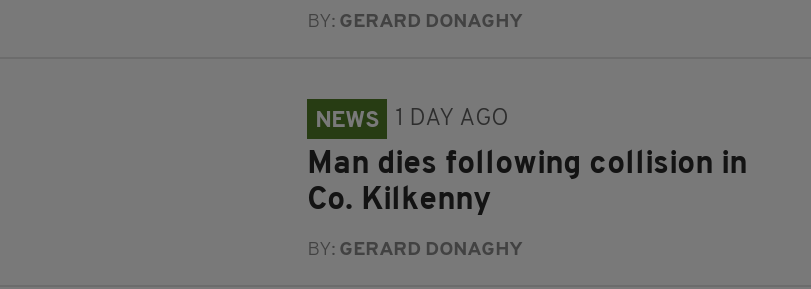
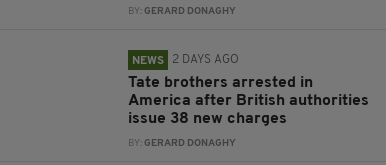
- NEWS 1 DAY AGO
+ NEWS 2 DAYS AGO

- Man dies following collision in
- Co. Kilkenny
+ Tate brothers arrested in
+ America after British authorities
+ issue 38 new charges
